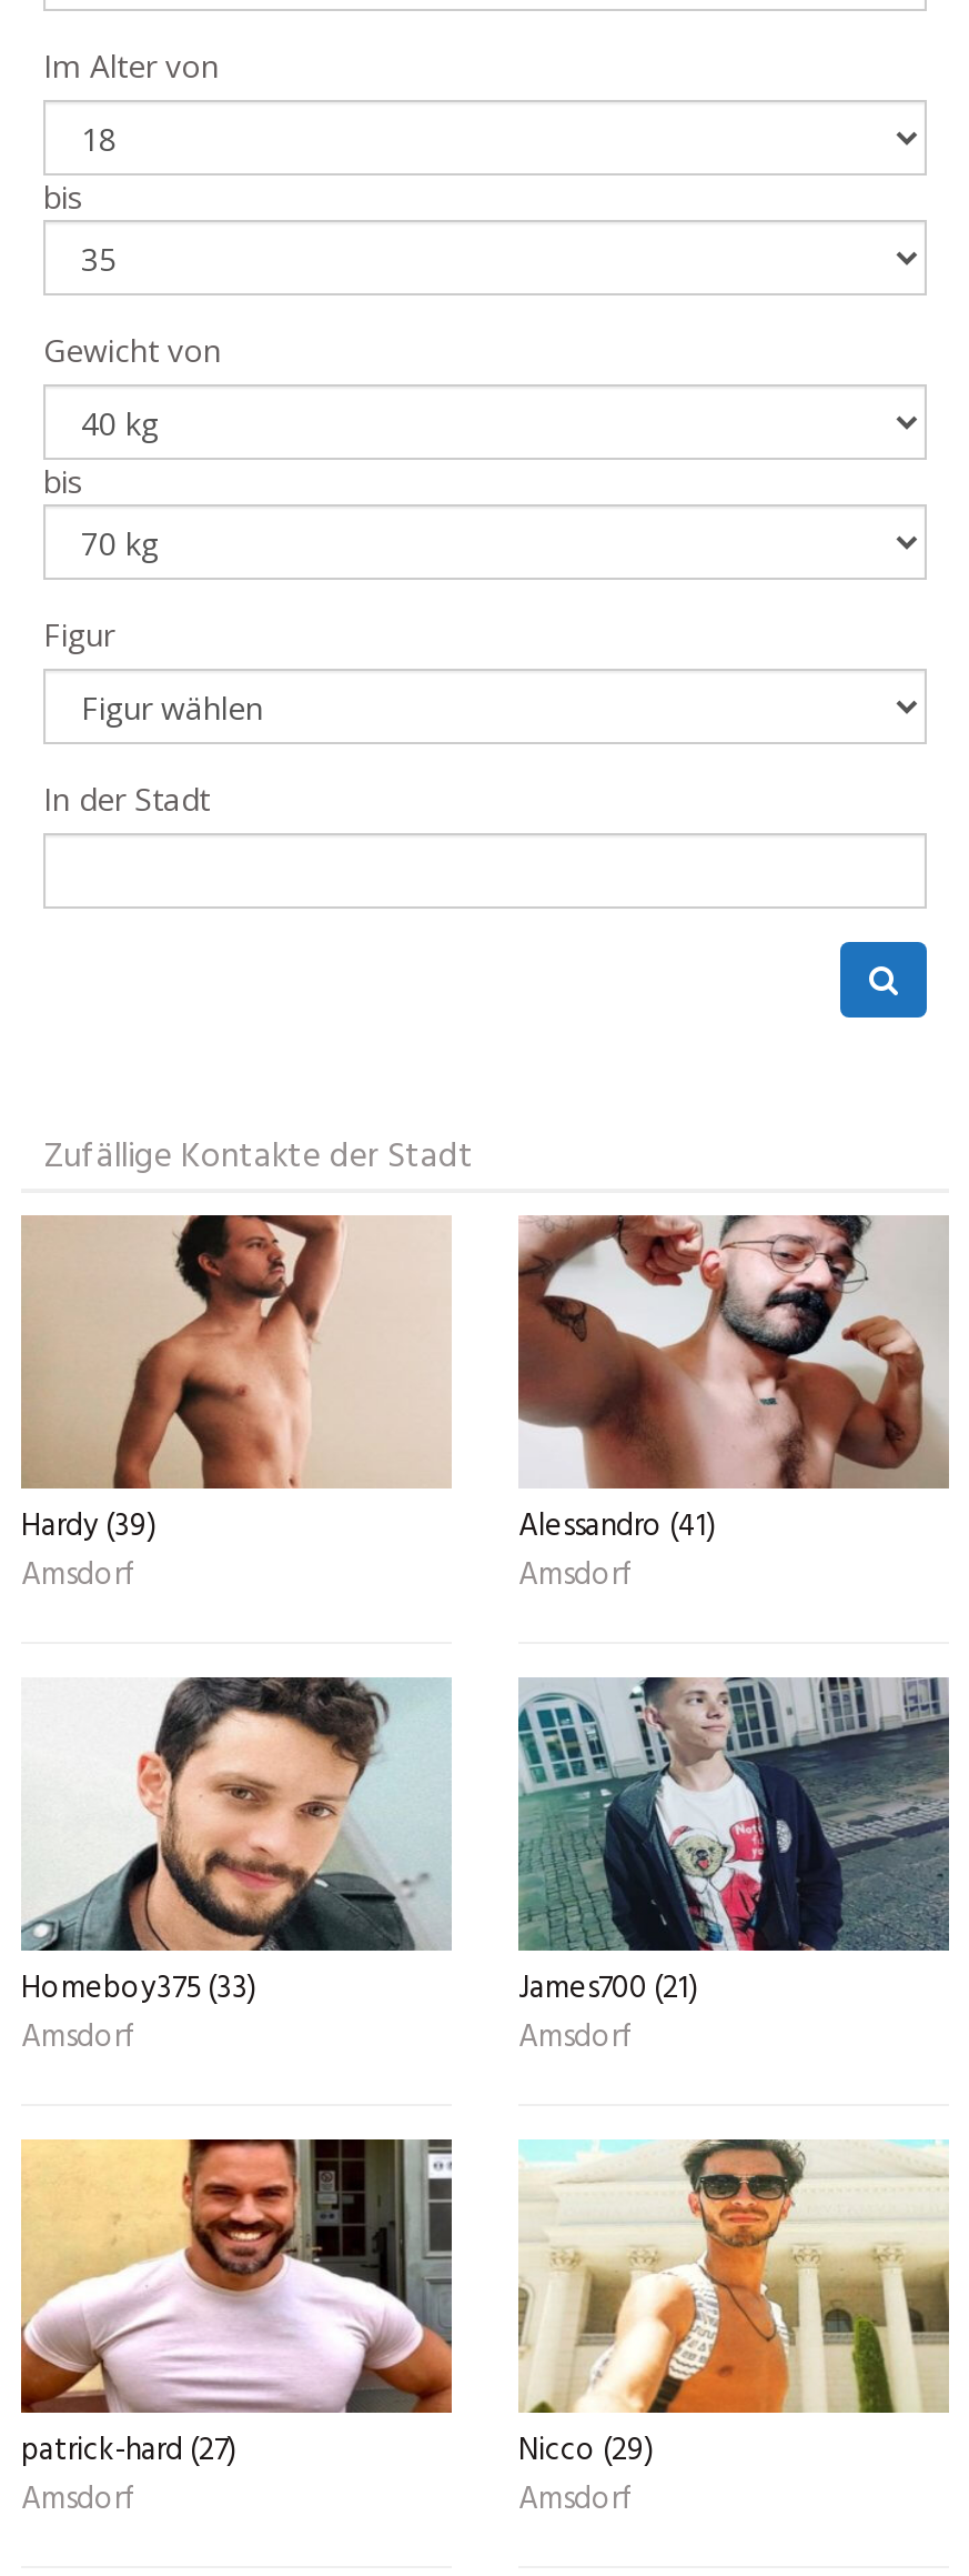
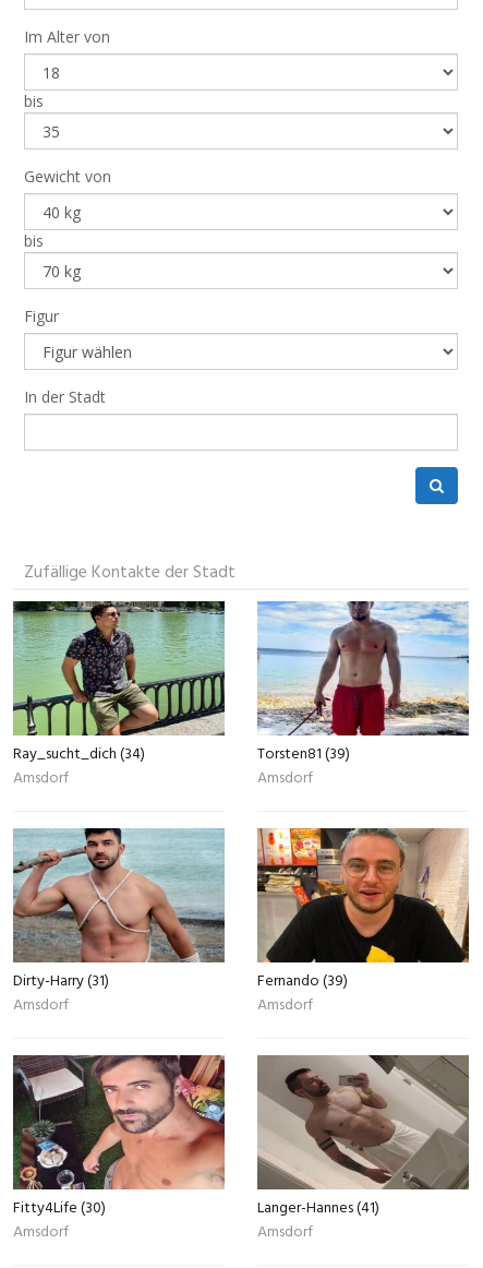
- [image]
- Hardy (39)
+ [image]
+ Ray_sucht_dich (34)

- [image]
- Alessandro (41)
+ [image]
+ Torsten81 (39)

- [image]
- Homeboy375 (33)
+ [image]
+ Dirty-Harry (31)

- [image]
- James700 (21)
+ [image]
+ Fernando (39)

- [image]
- patrick-hard (27)
+ [image]
+ Fitty4Life (30)

- [image]
- Nicco (29)
+ [image]
+ Langer-Hannes (41)
